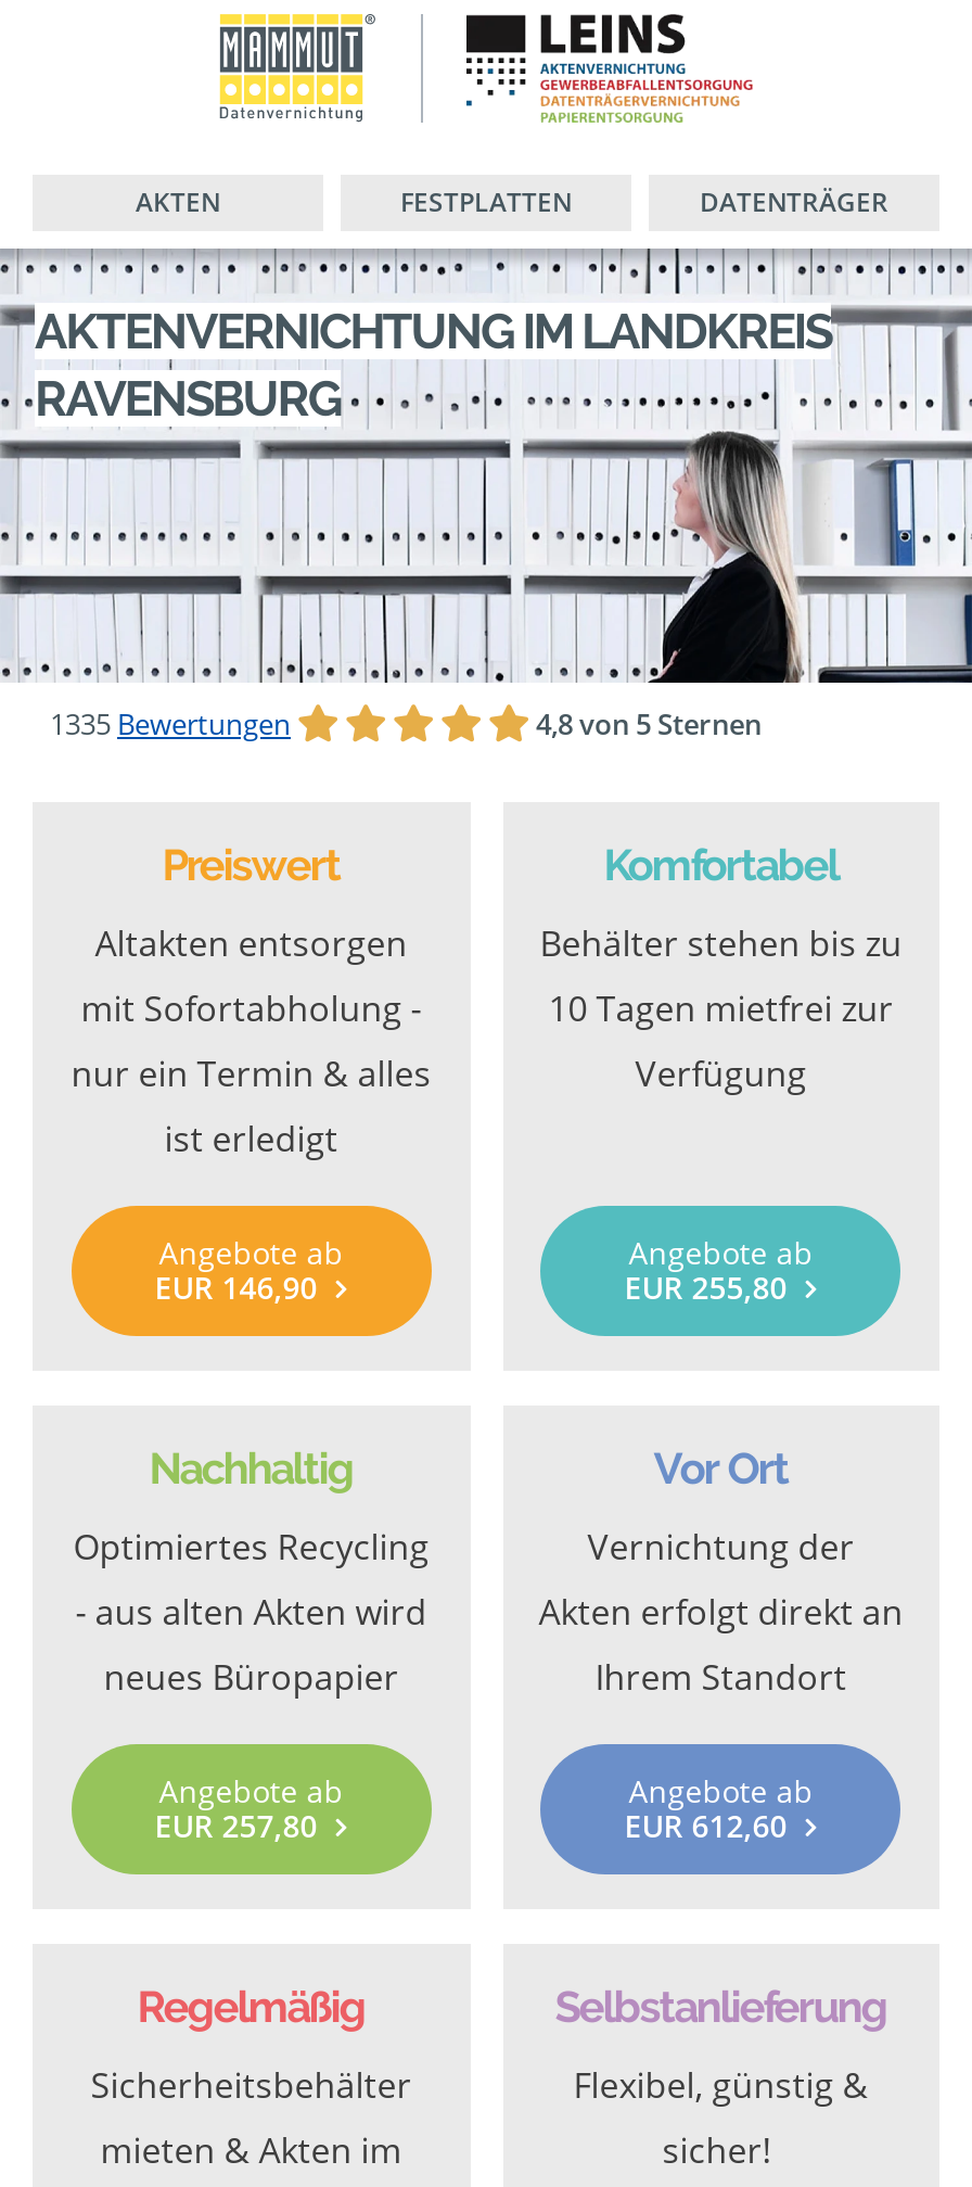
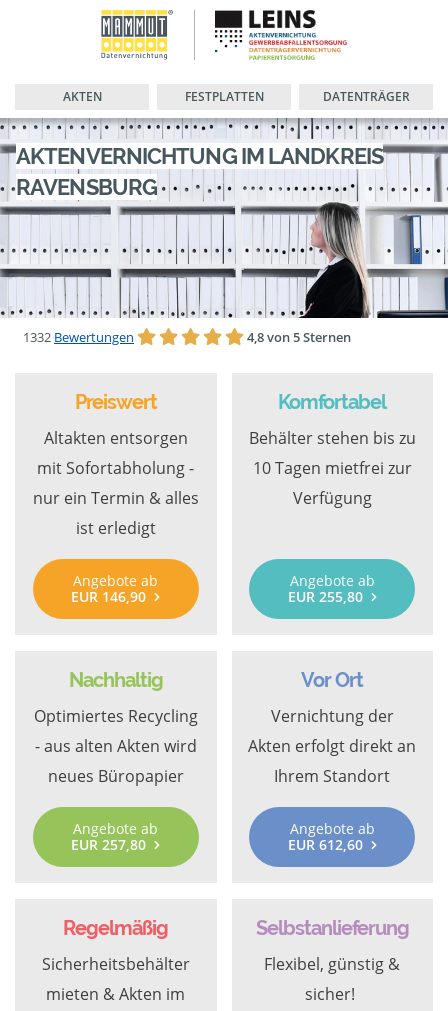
- 1335 Bewertungen
+ 1332 Bewertungen
